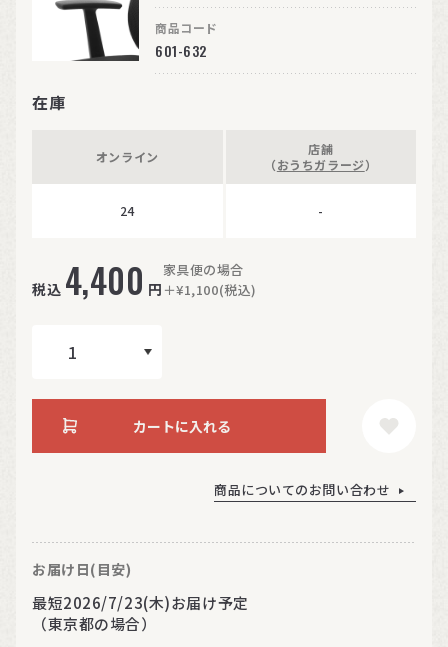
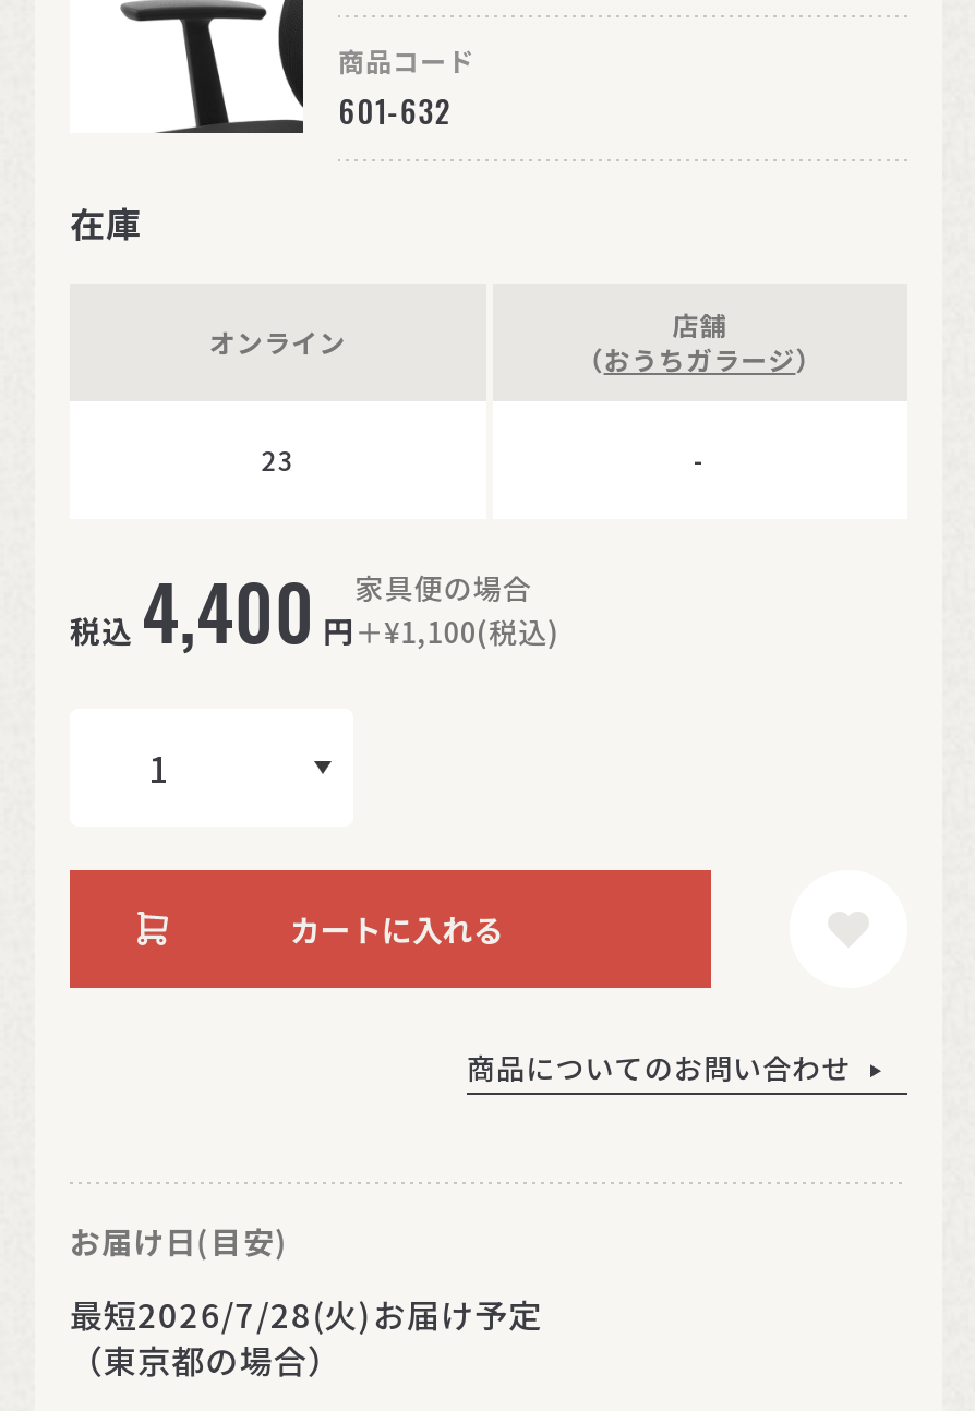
- 24
+ 23

- 最短2026/7/23(木)お届け予定
+ 最短2026/7/28(火)お届け予定
